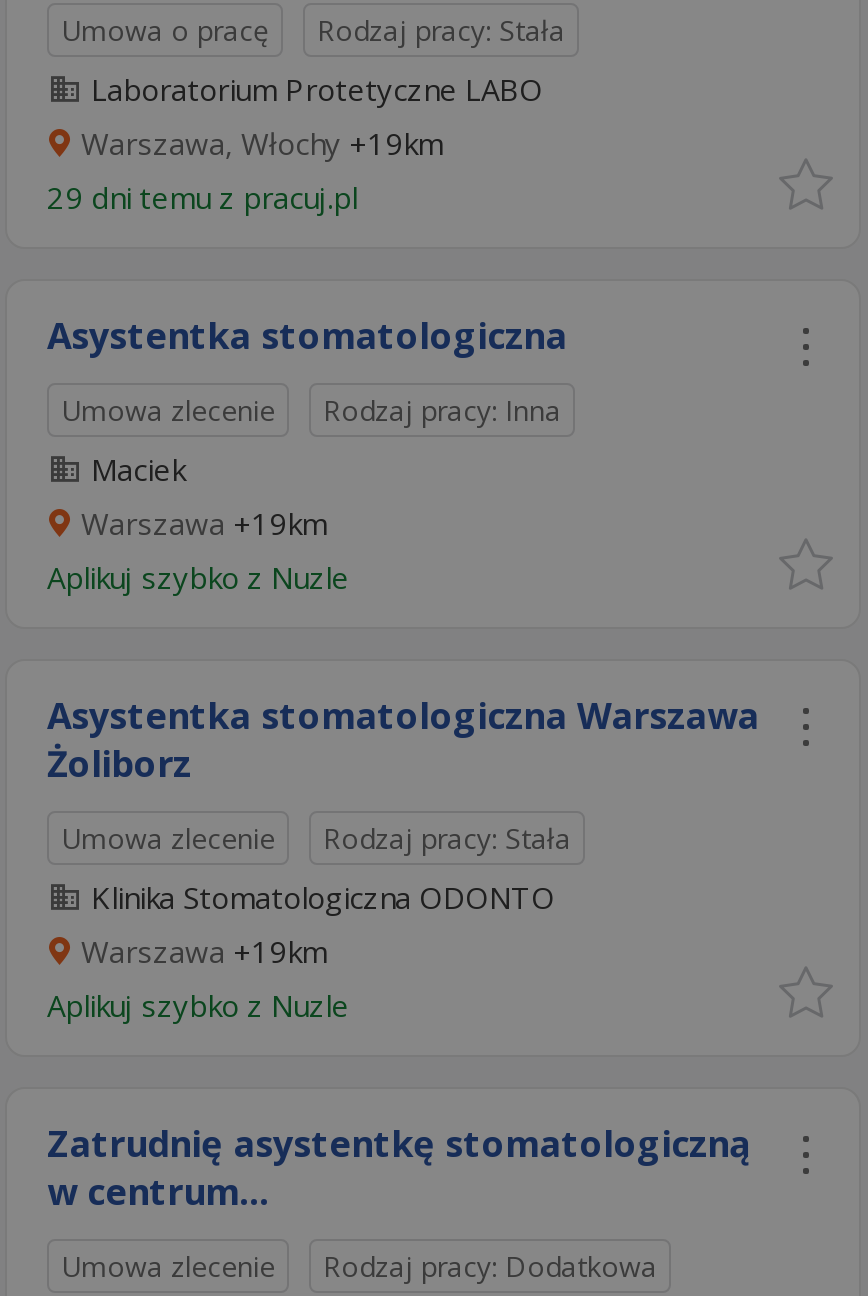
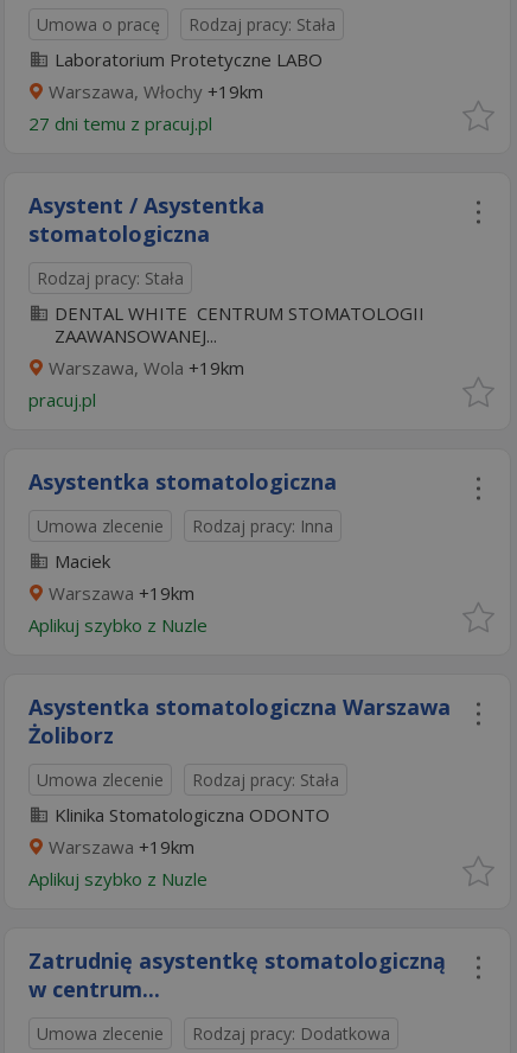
- 29 dni temu z pracuj.pl
+ 27 dni temu z pracuj.pl
+ Asystent / Asystentka
+ stomatologiczna
+ Rodzaj pracy: Stała
+ DENTAL WHITE CENTRUM STOMATOLOGII
+ ZAAWANSOWANEJ...
+ Warszawa, Wola +19km
+ pracuj.pl
